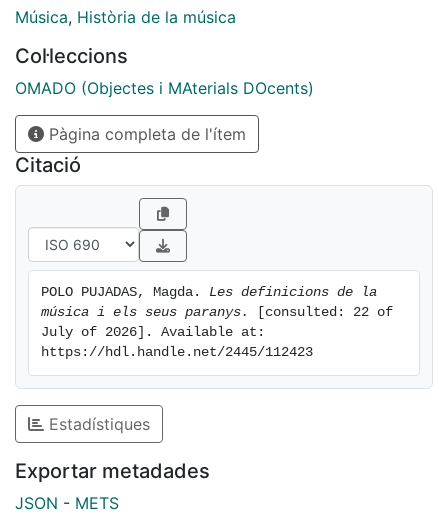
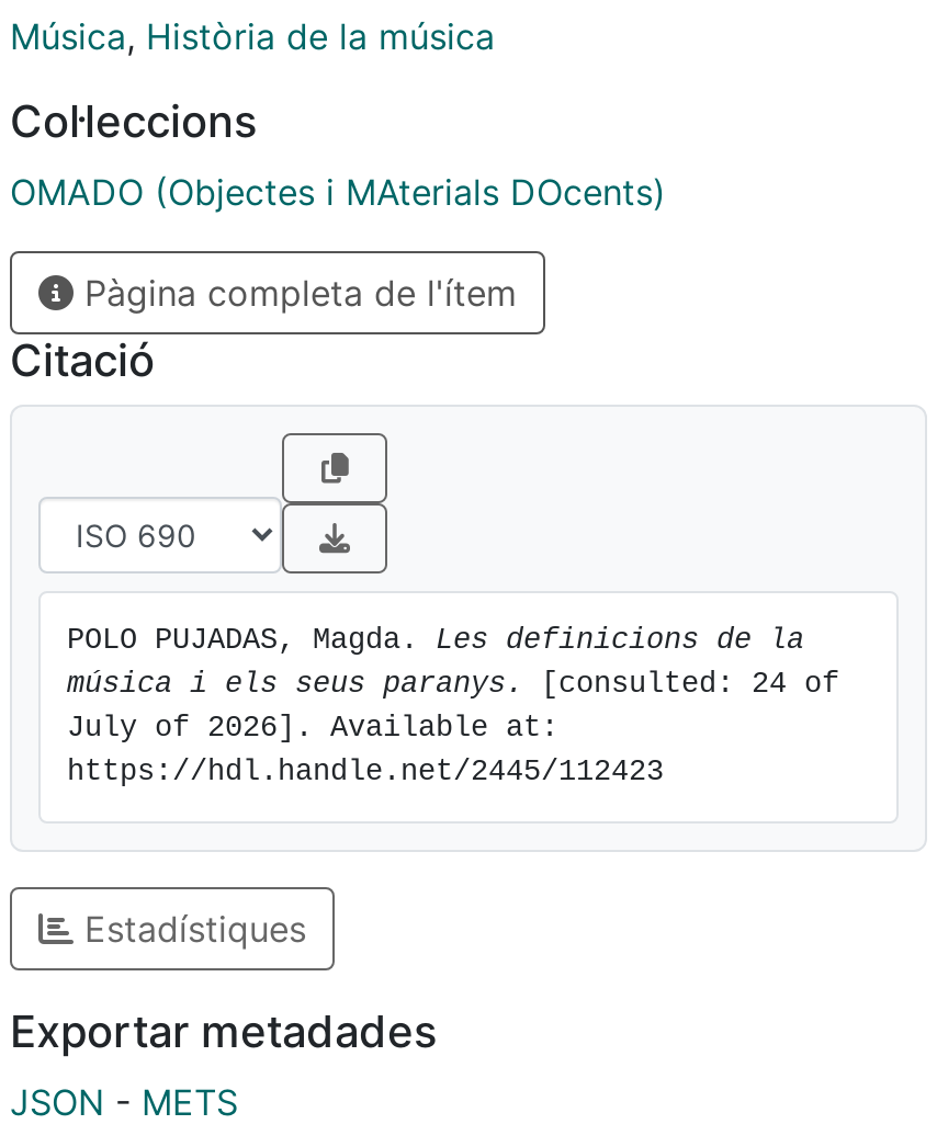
- música i els seus paranys. [consulted: 22 of
+ música i els seus paranys. [consulted: 24 of
